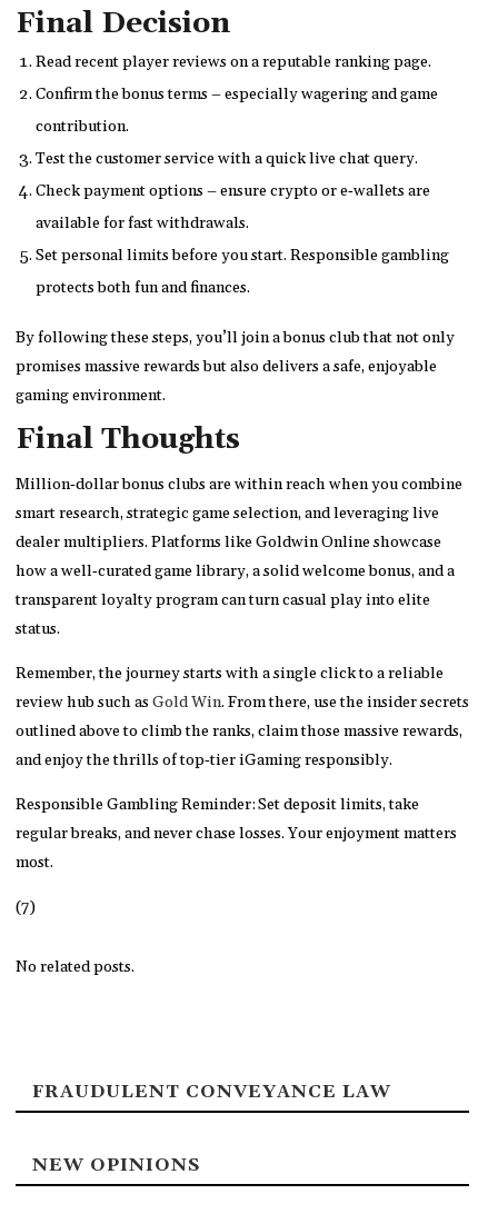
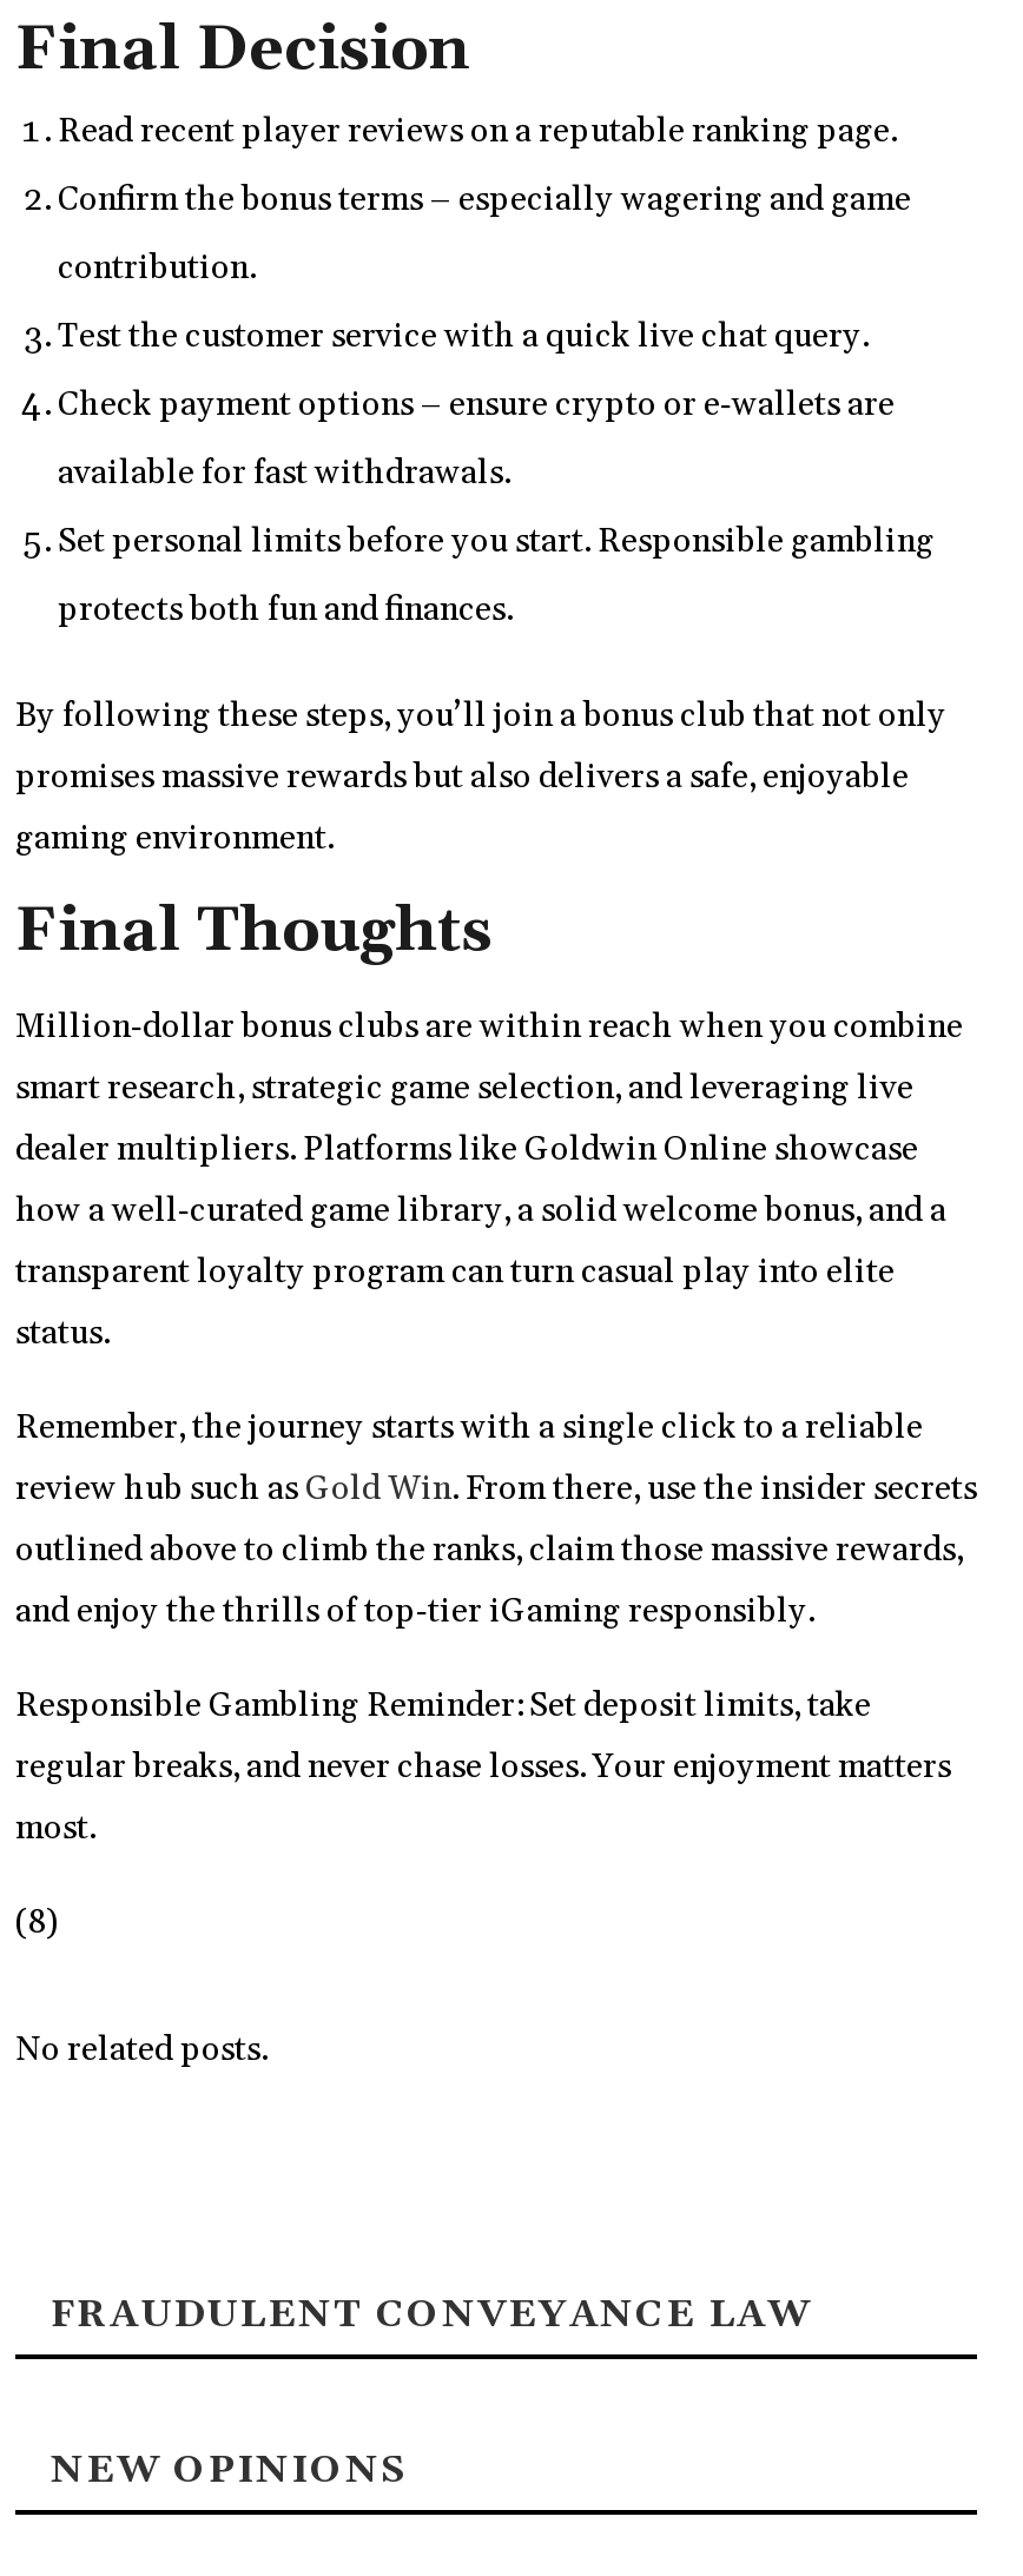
- (7)
+ (8)
